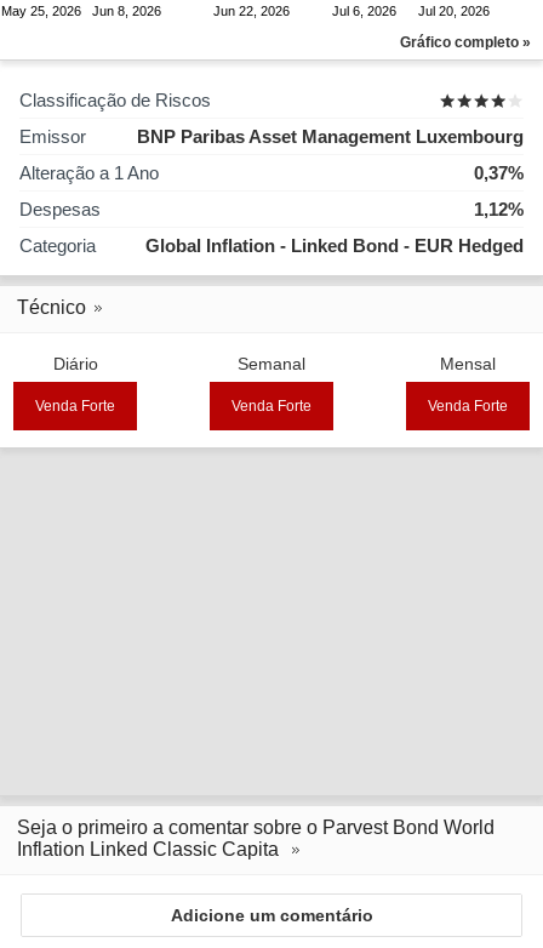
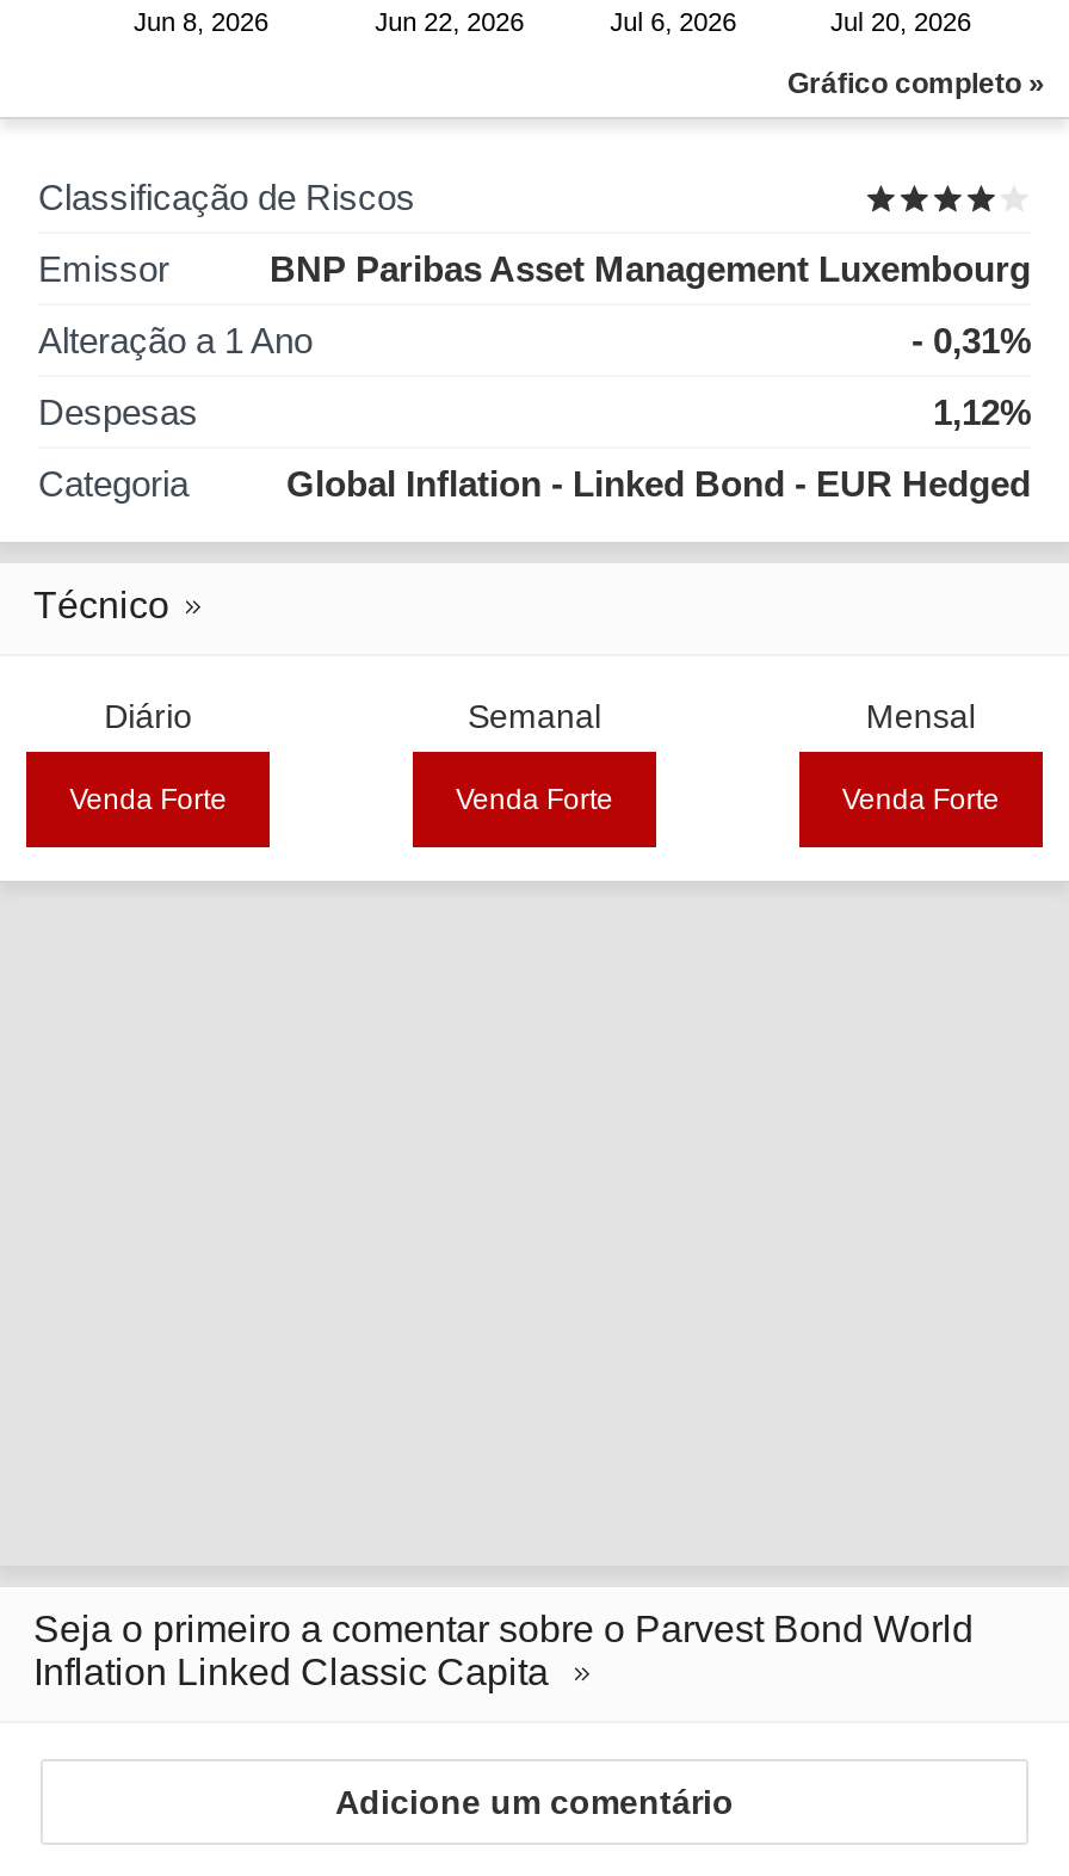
- May 25, 2026

- 0,37%
+ - 0,31%
